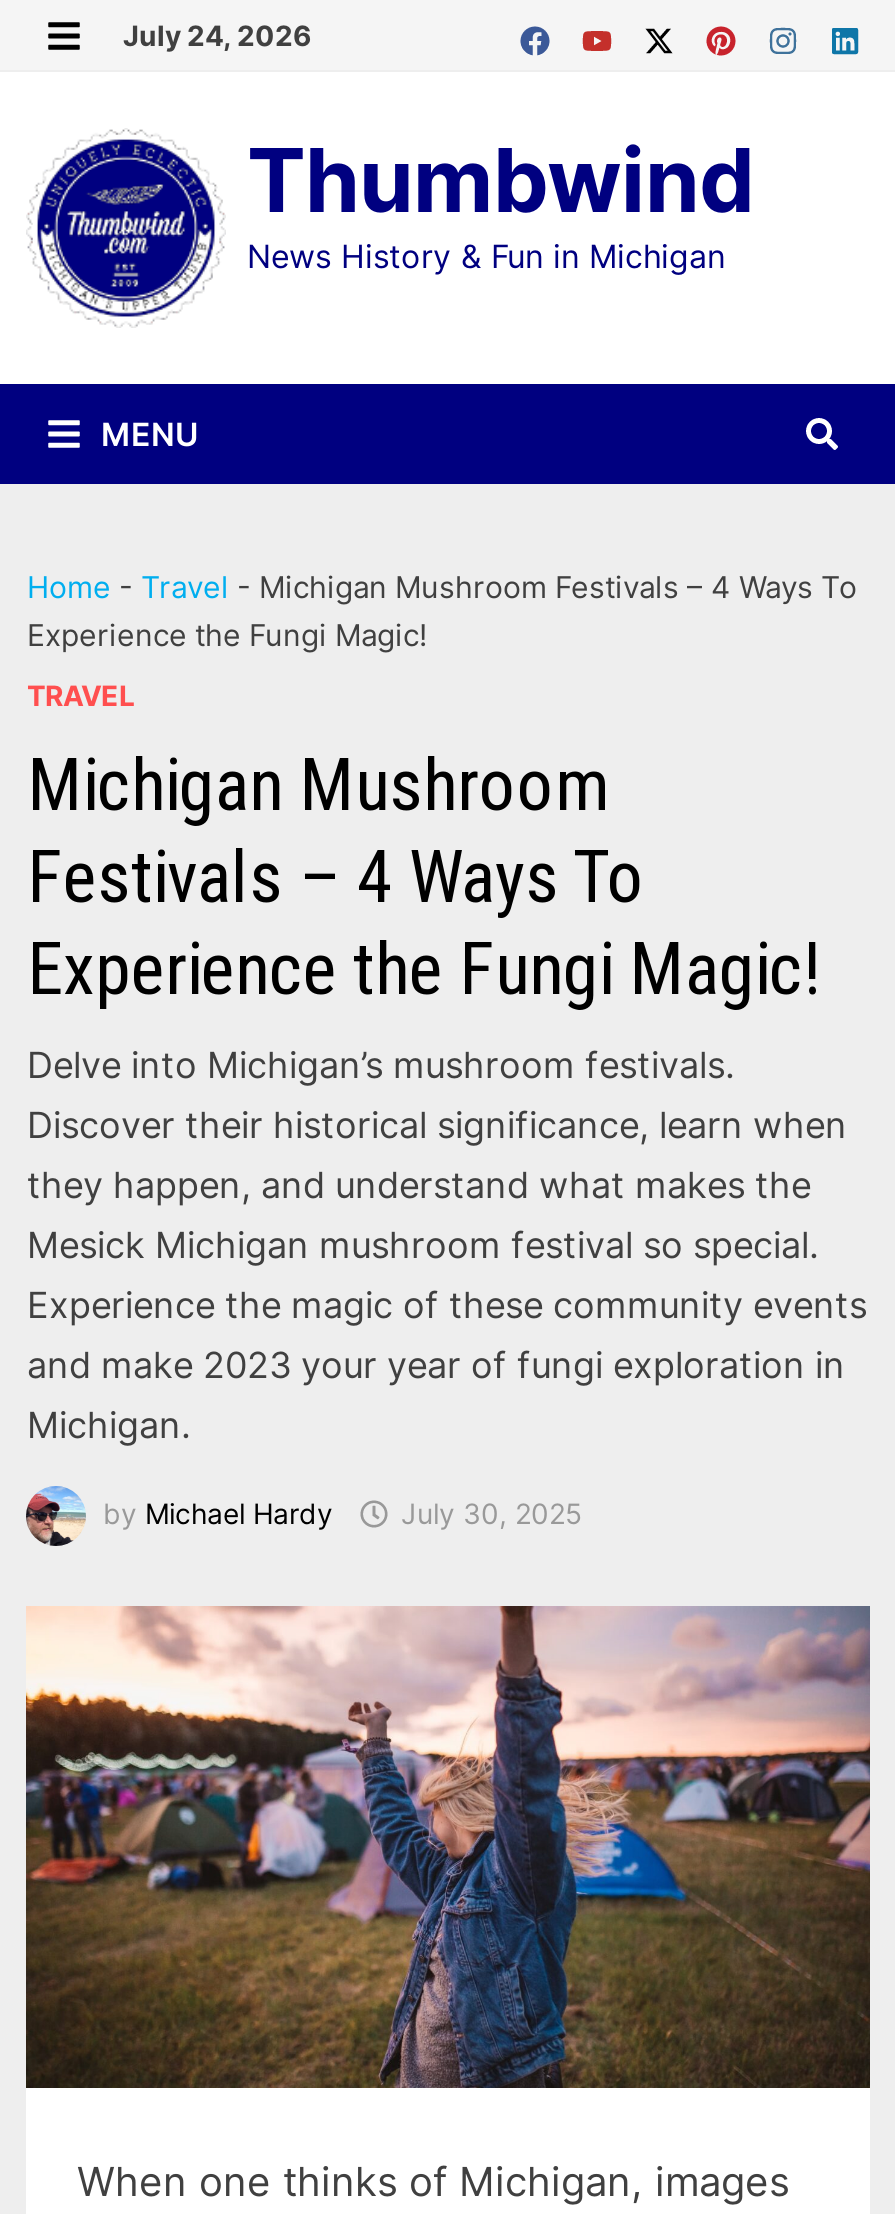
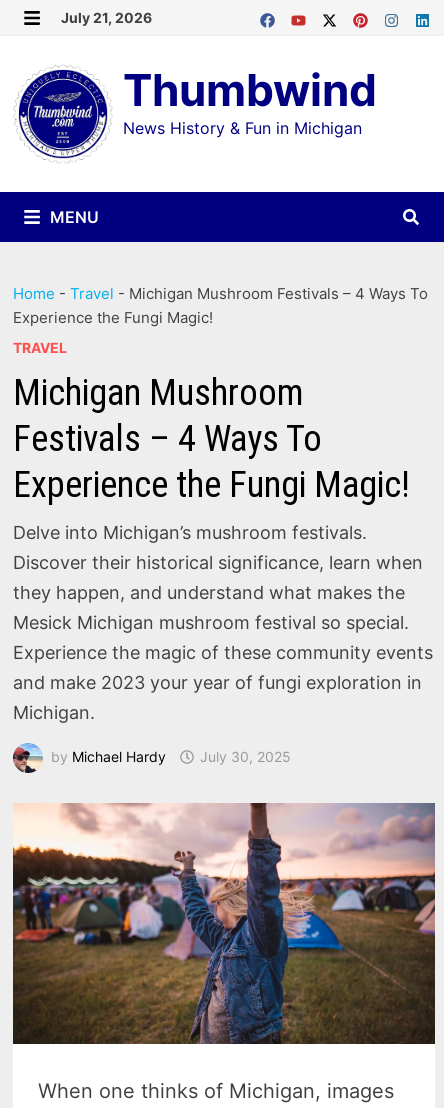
- July 24, 2026
+ July 21, 2026
